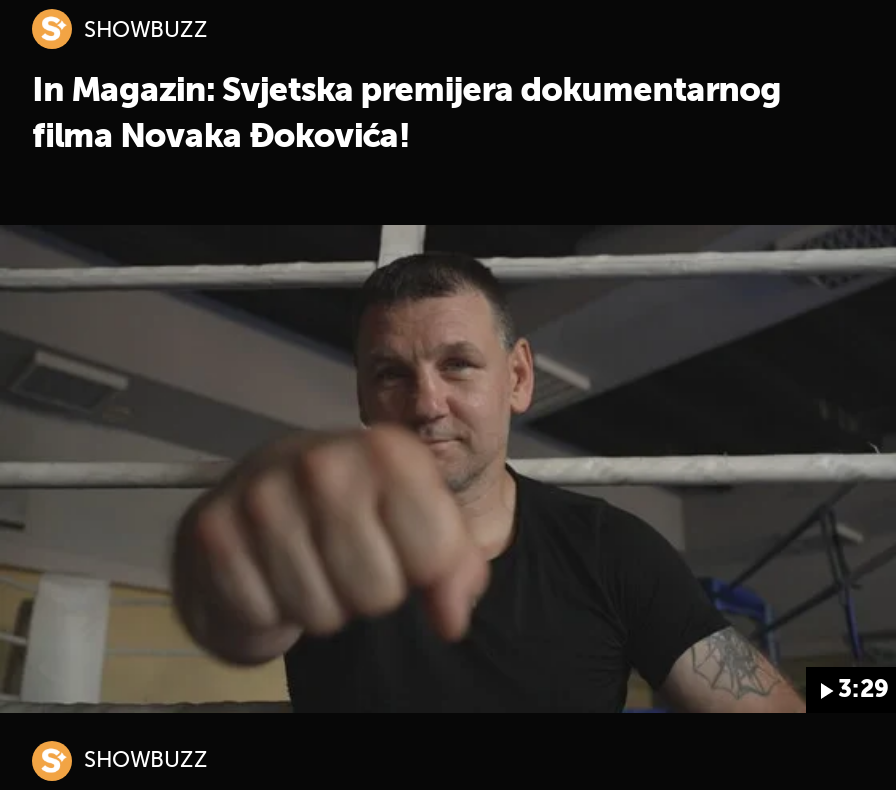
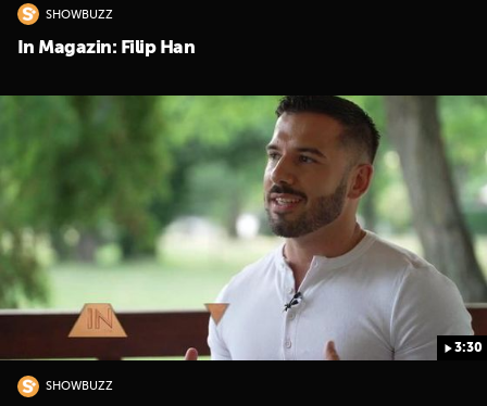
- In Magazin: Svjetska premijera dokumentarnog
- filma Novaka Đokovića!
+ In Magazin: Filip Han

- [image]
- 3:29
+ [image]
+ 3:30
